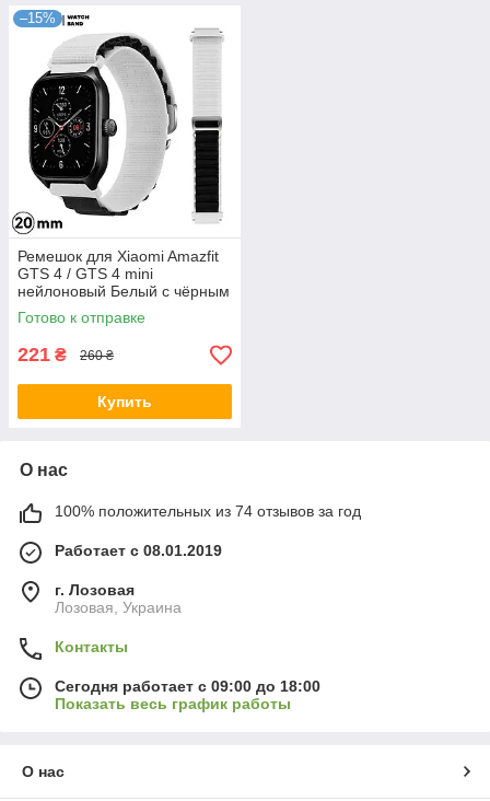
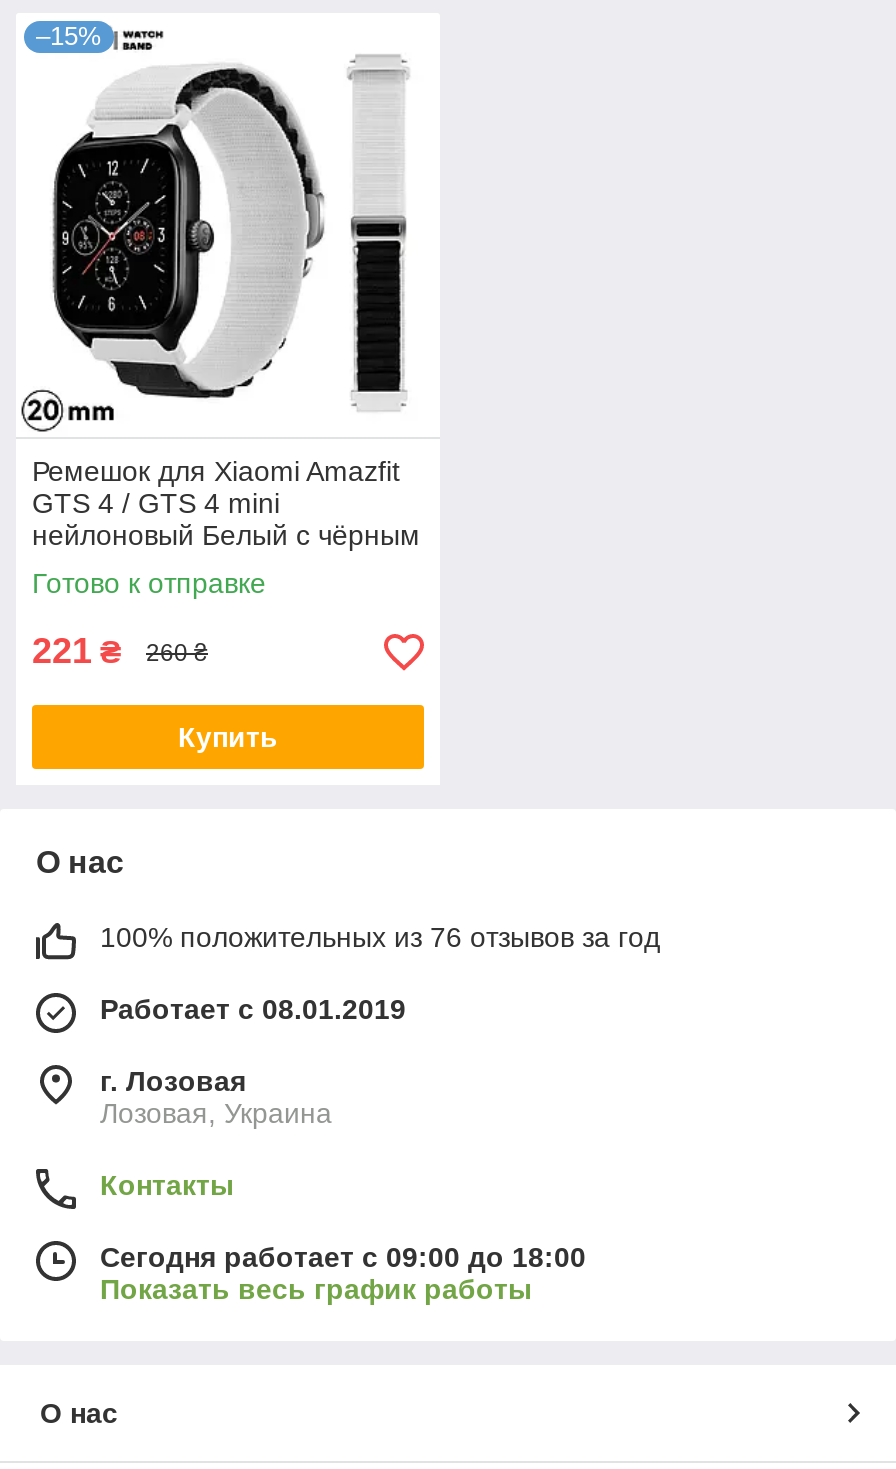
- 100% положительных из 74 отзывов за год
+ 100% положительных из 76 отзывов за год
